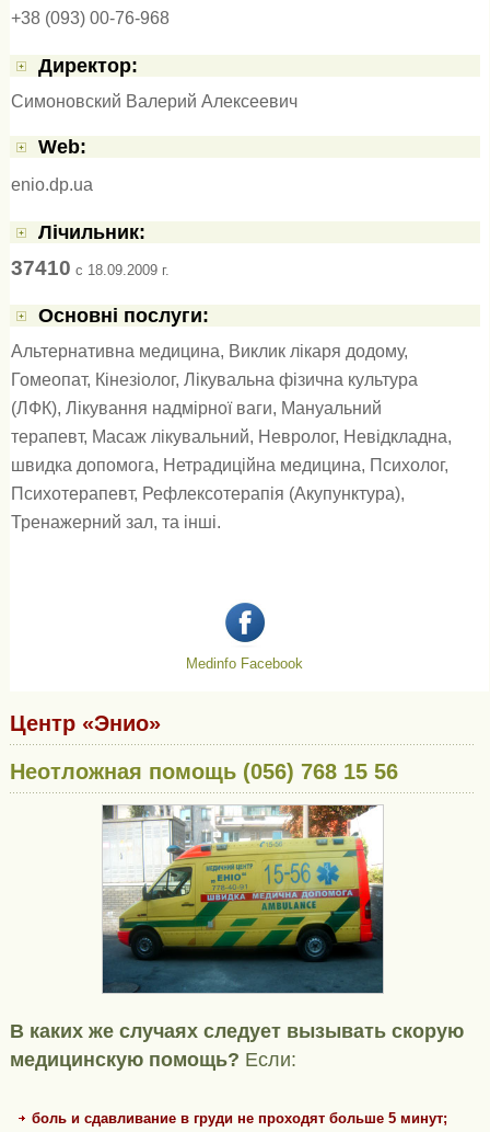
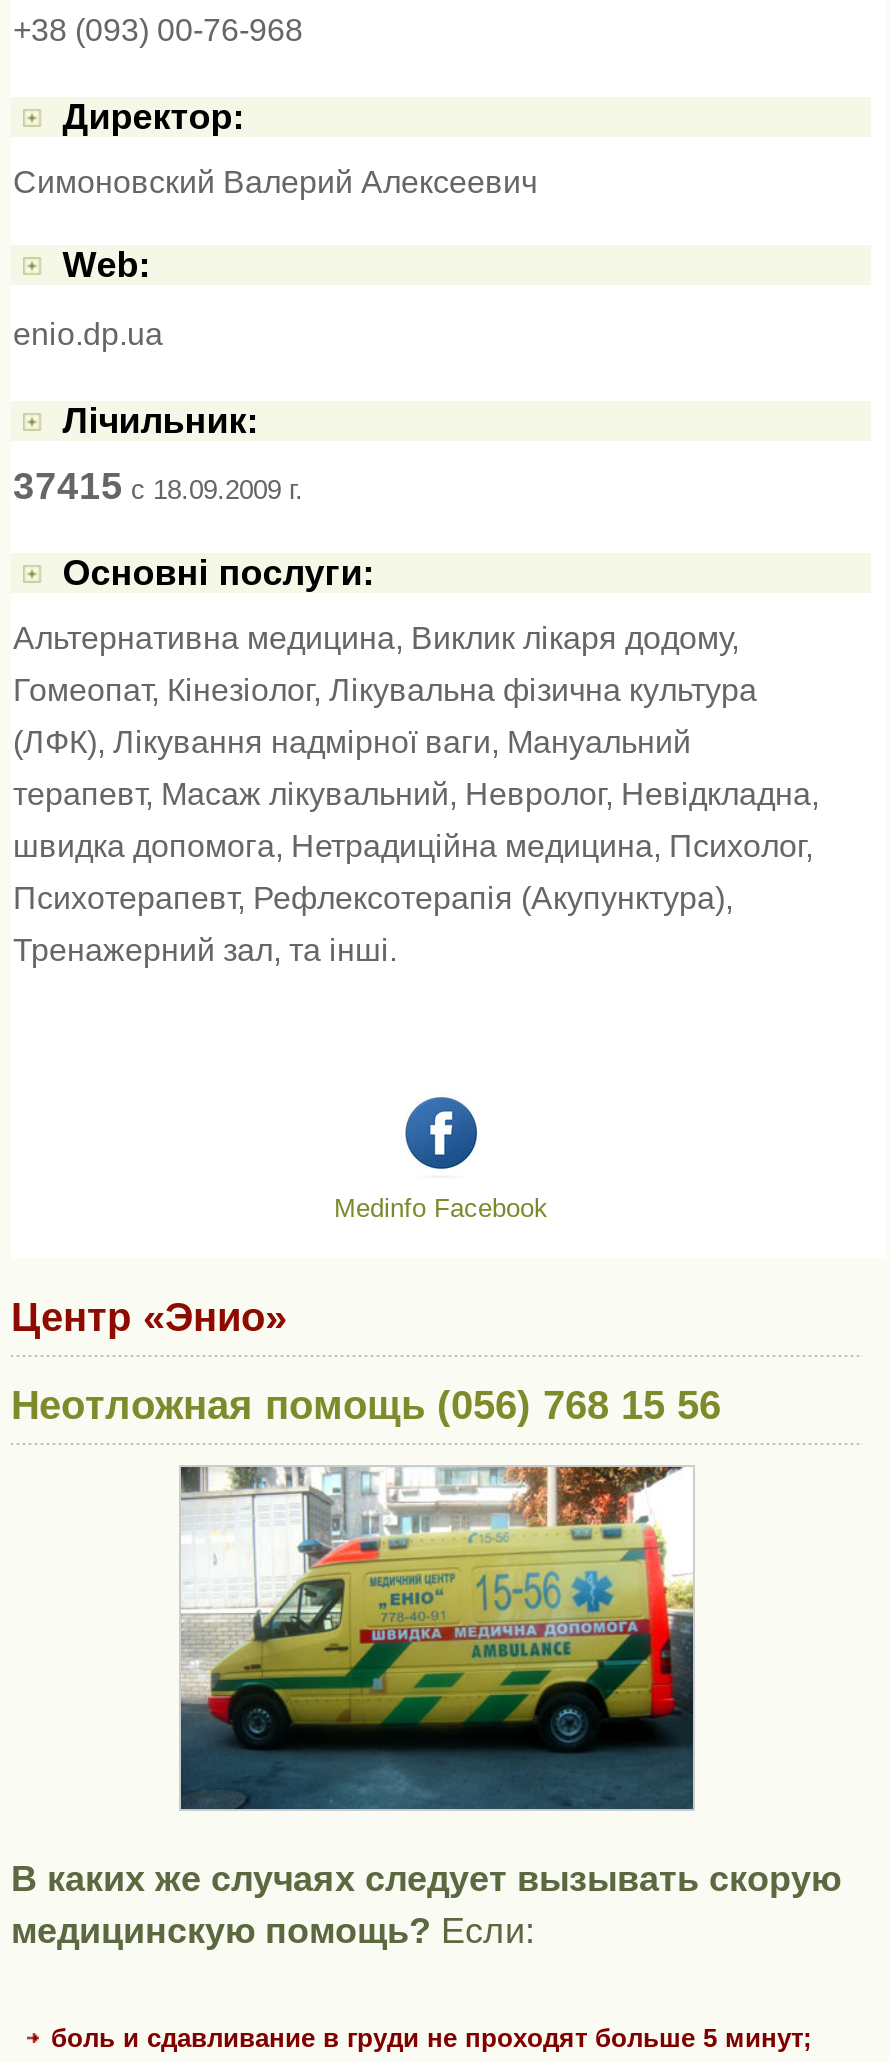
- 37410 c 18.09.2009 г.
+ 37415 c 18.09.2009 г.
